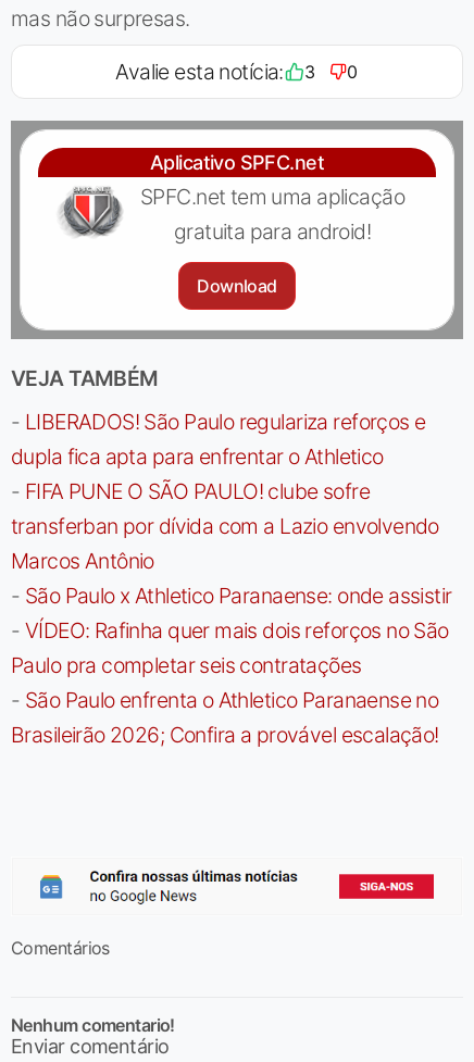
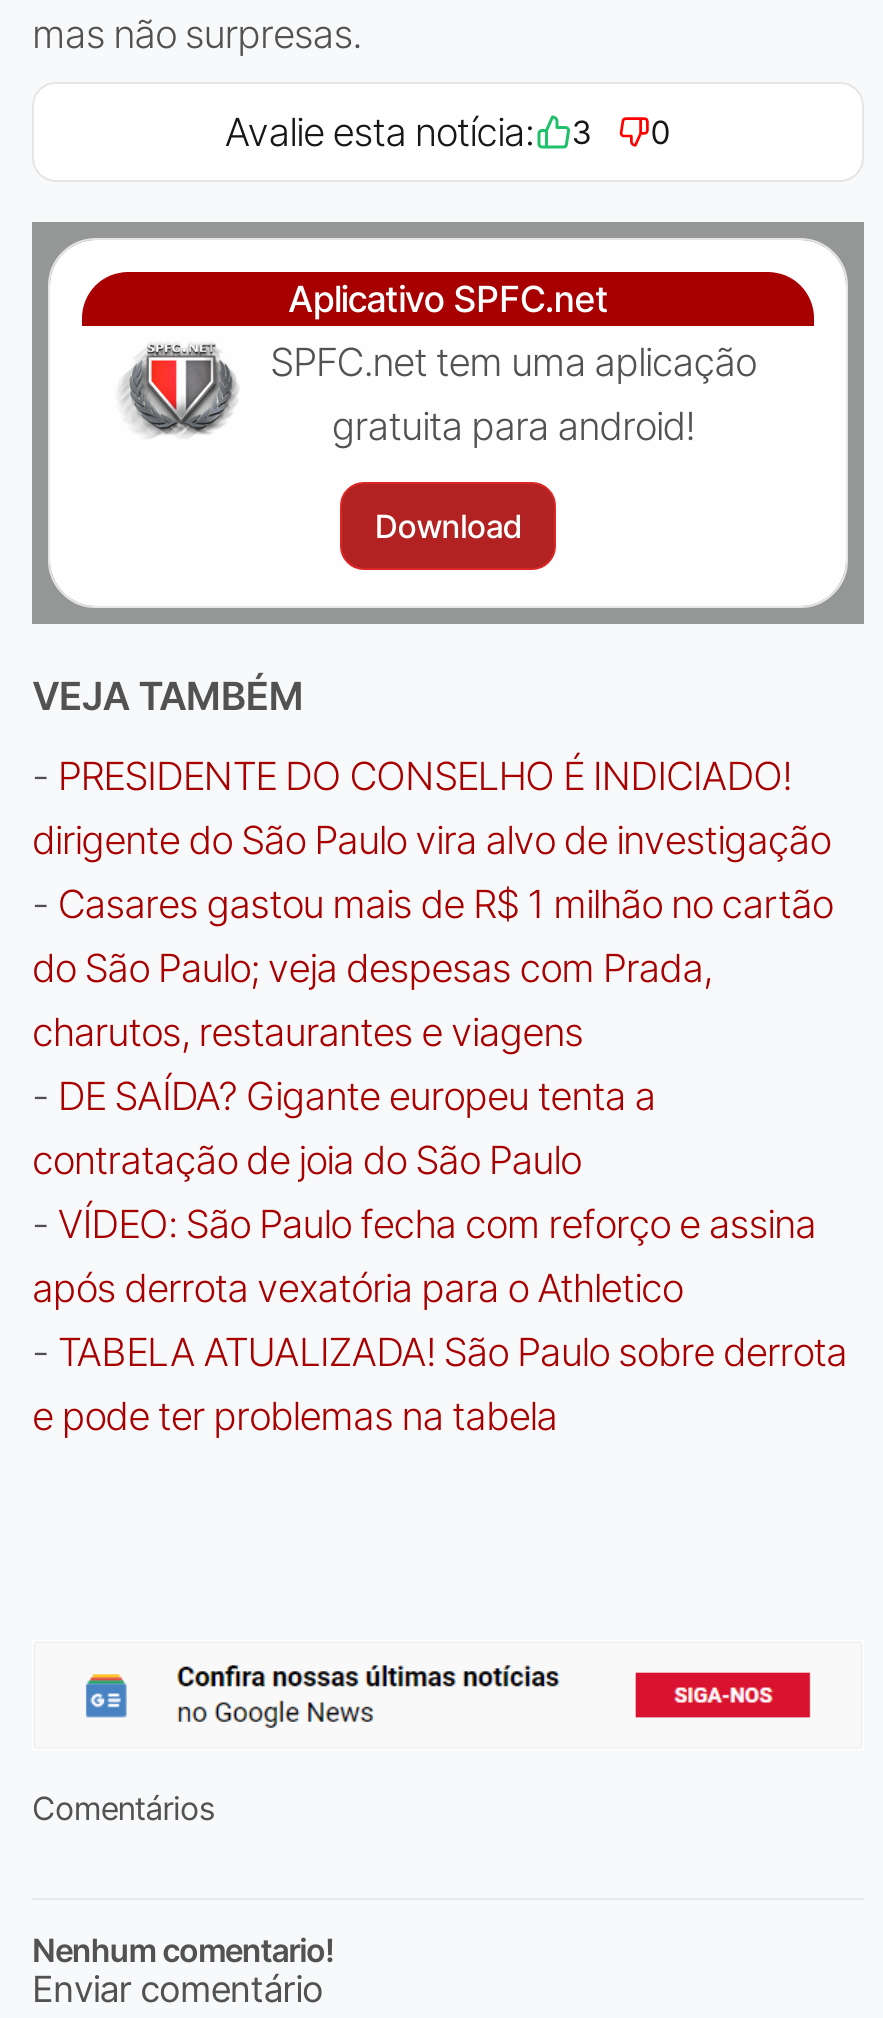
- - LIBERADOS! São Paulo regulariza reforços e
- dupla fica apta para enfrentar o Athletico
- - FIFA PUNE O SÃO PAULO! clube sofre
- transferban por dívida com a Lazio envolvendo
- Marcos Antônio
- - São Paulo x Athletico Paranaense: onde assistir
- - VÍDEO: Rafinha quer mais dois reforços no São
- Paulo pra completar seis contratações
- - São Paulo enfrenta o Athletico Paranaense no
- Brasileirão 2026; Confira a provável escalação!
+ - PRESIDENTE DO CONSELHO É INDICIADO!
+ dirigente do São Paulo vira alvo de investigação
+ - Casares gastou mais de R$ 1 milhão no cartão
+ do São Paulo; veja despesas com Prada,
+ charutos, restaurantes e viagens
+ - DE SAÍDA? Gigante europeu tenta a
+ contratação de joia do São Paulo
+ - VÍDEO: São Paulo fecha com reforço e assina
+ após derrota vexatória para o Athletico
+ - TABELA ATUALIZADA! São Paulo sobre derrota
+ e pode ter problemas na tabela
